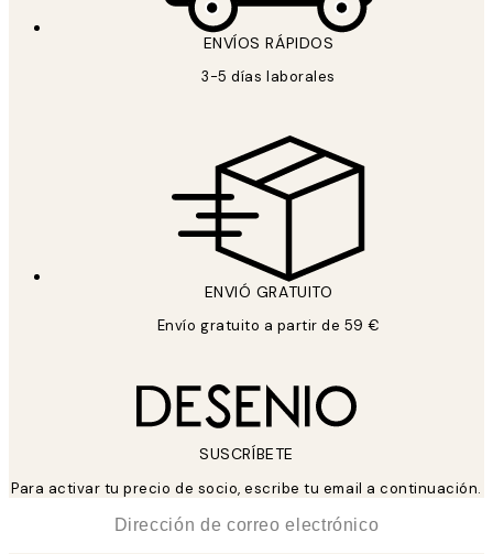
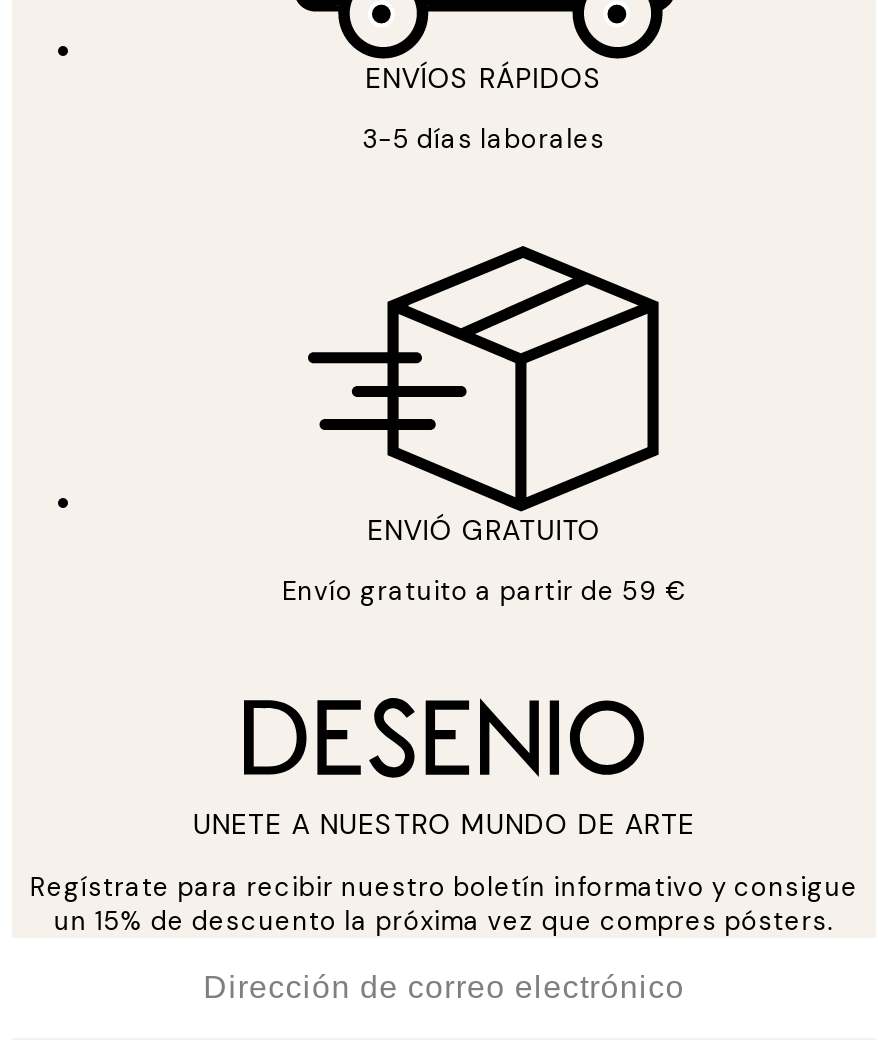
- SUSCRÍBETE
+ UNETE A NUESTRO MUNDO DE ARTE

- Para activar tu precio de socio, escribe tu email a continuación.
+ Regístrate para recibir nuestro boletín informativo y consigue
+ un 15% de descuento la próxima vez que compres pósters.
